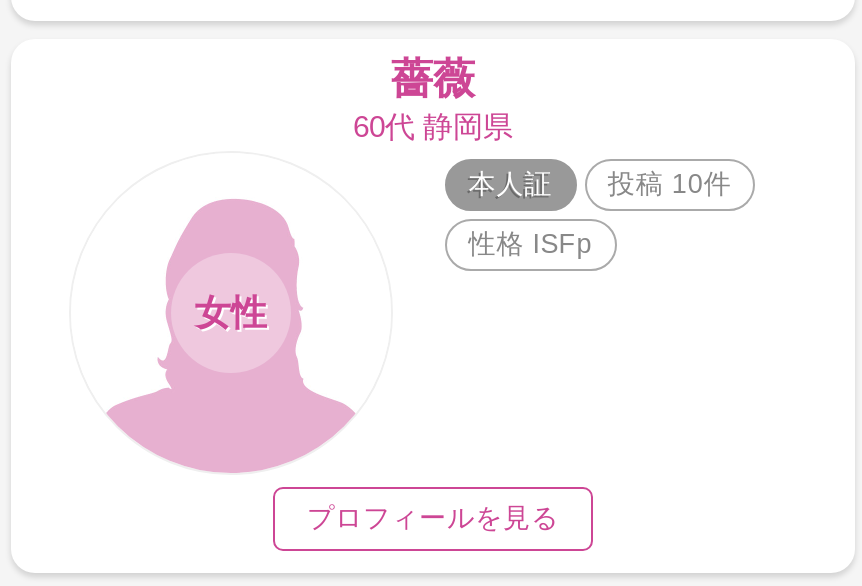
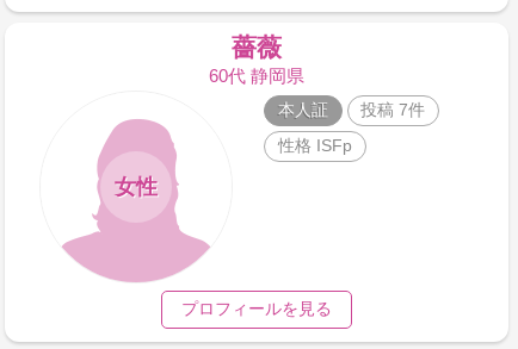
- 本人証 投稿 10件
+ 本人証 投稿 7件
